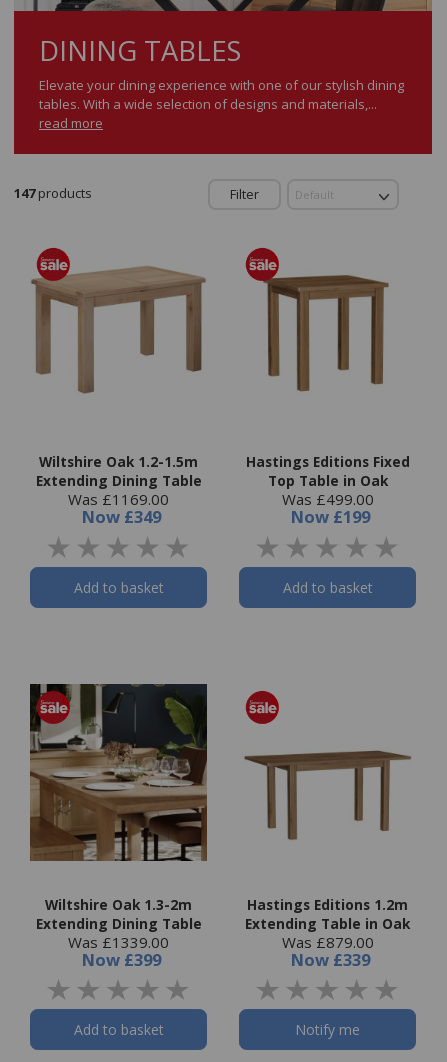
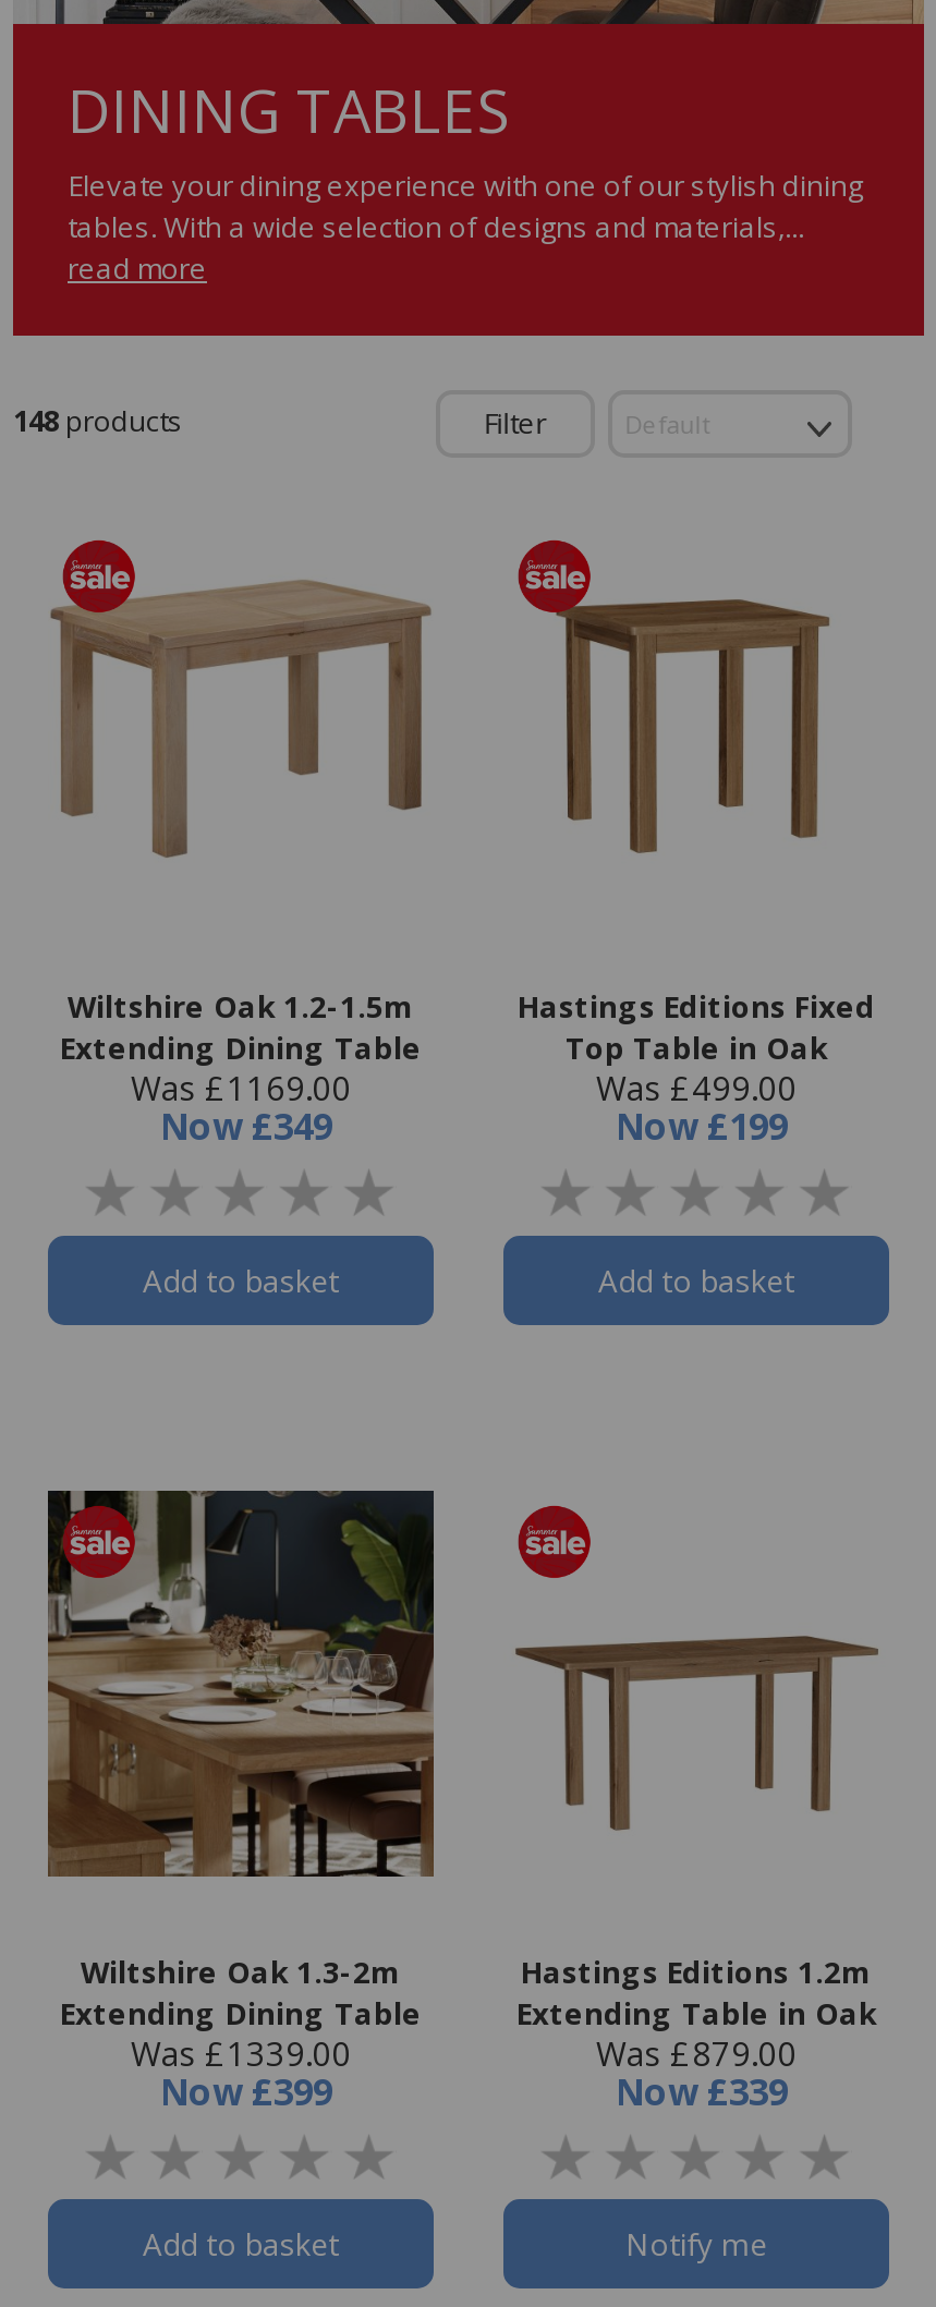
- 147 products
+ 148 products
